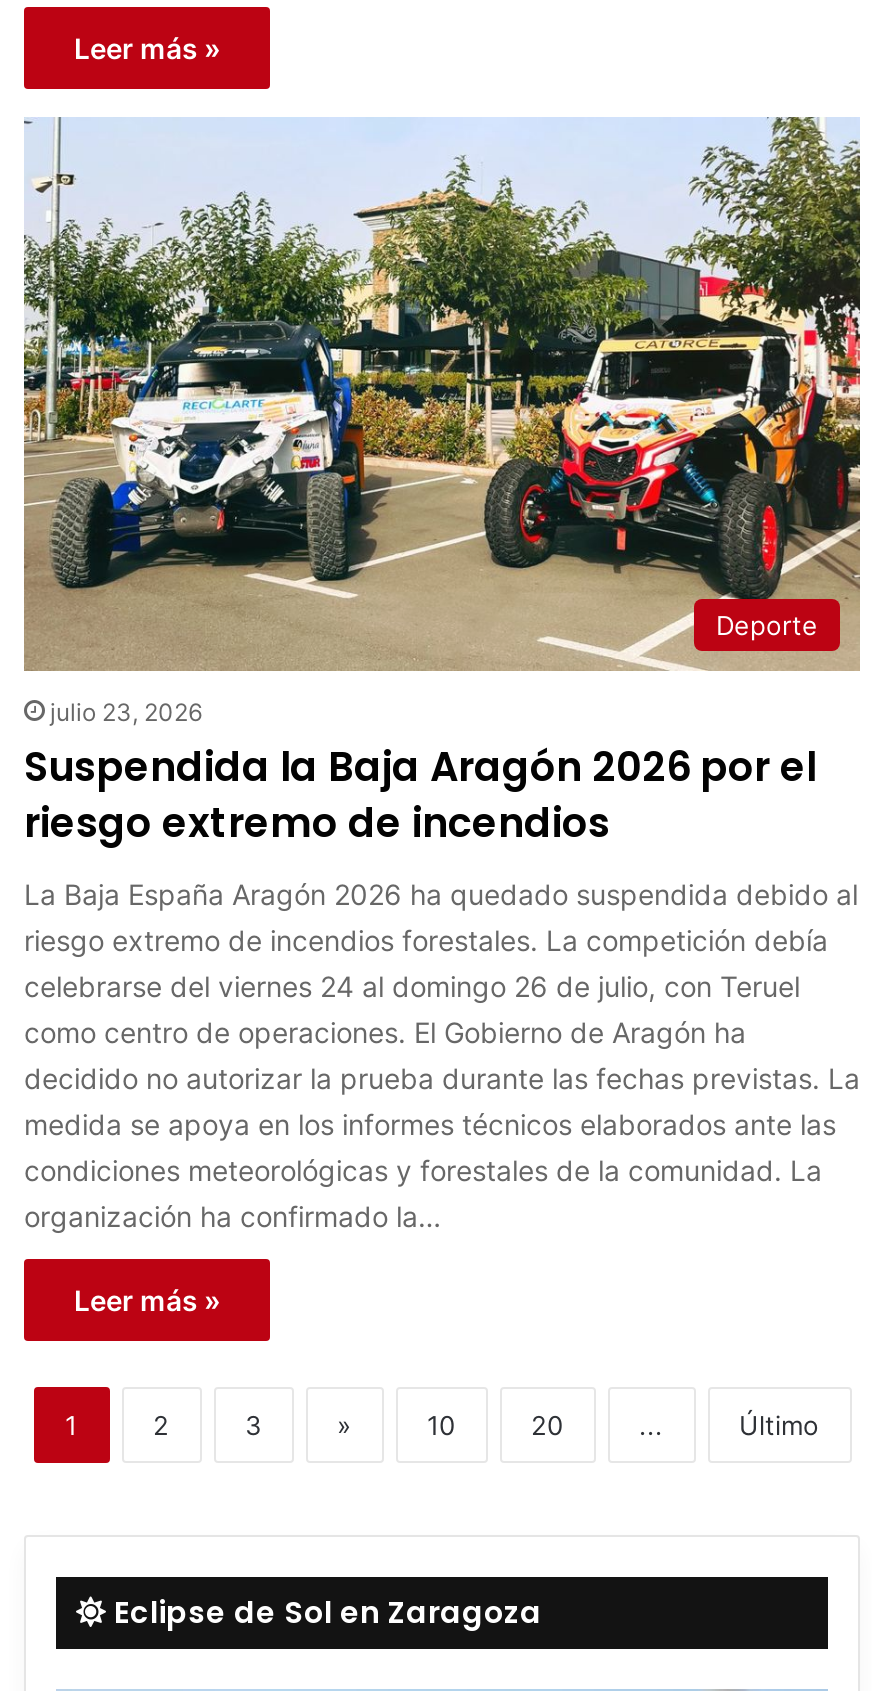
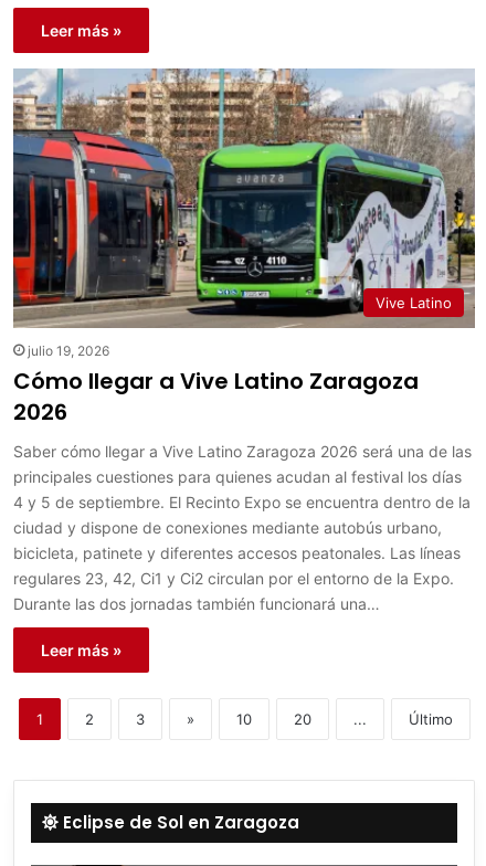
- [image]
- Deporte
+ [image]
+ Vive Latino

- julio 23, 2026
- Suspendida la Baja Aragón 2026 por el
- riesgo extremo de incendios
+ julio 19, 2026
+ Cómo llegar a Vive Latino Zaragoza
+ 2026

- La Baja España Aragón 2026 ha quedado suspendida debido al
- riesgo extremo de incendios forestales. La competición debía
- celebrarse del viernes 24 al domingo 26 de julio, con Teruel
- como centro de operaciones. El Gobierno de Aragón ha
- decidido no autorizar la prueba durante las fechas previstas. La
- medida se apoya en los informes técnicos elaborados ante las
- condiciones meteorológicas y forestales de la comunidad. La
- organización ha confirmado la…
+ Saber cómo llegar a Vive Latino Zaragoza 2026 será una de las
+ principales cuestiones para quienes acudan al festival los días
+ 4 y 5 de septiembre. El Recinto Expo se encuentra dentro de la
+ ciudad y dispone de conexiones mediante autobús urbano,
+ bicicleta, patinete y diferentes accesos peatonales. Las líneas
+ regulares 23, 42, Ci1 y Ci2 circulan por el entorno de la Expo.
+ Durante las dos jornadas también funcionará una…
